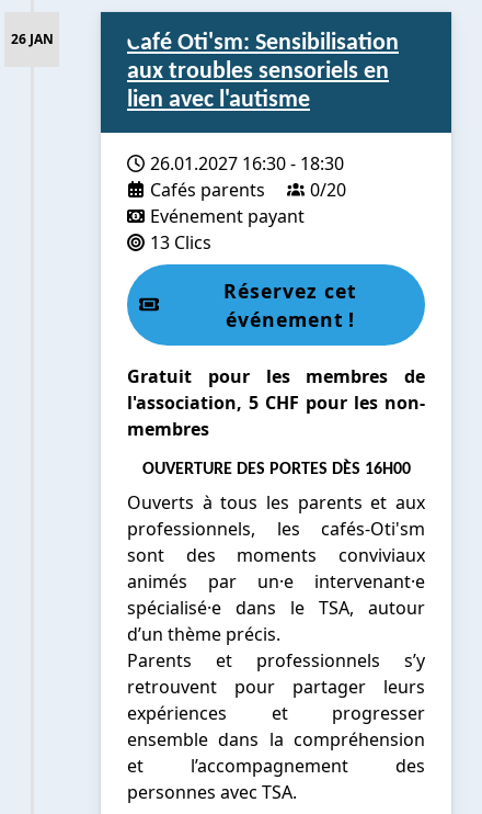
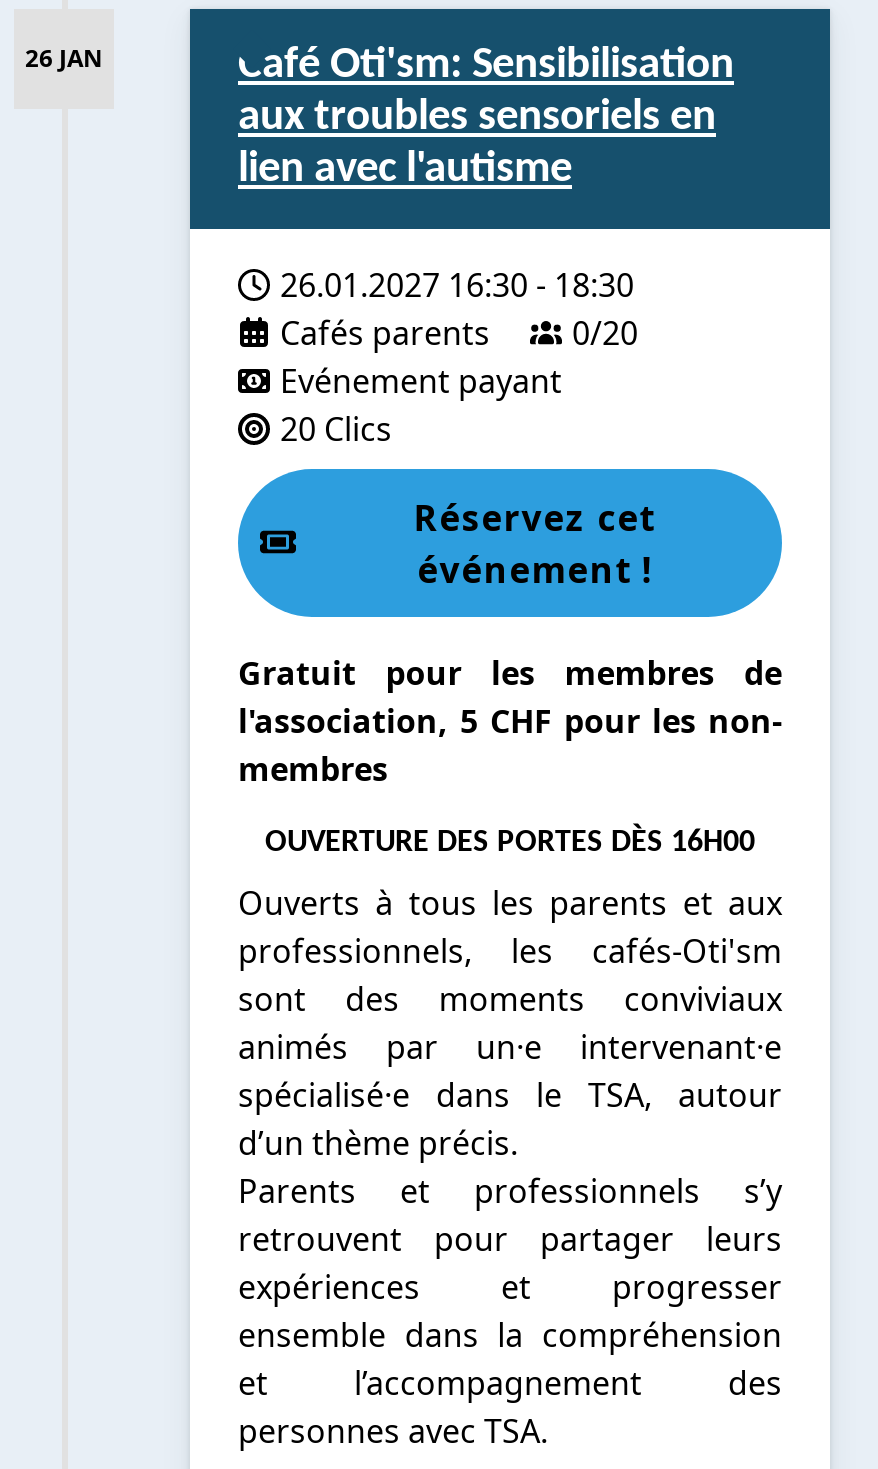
- 13 Clics
+ 20 Clics
